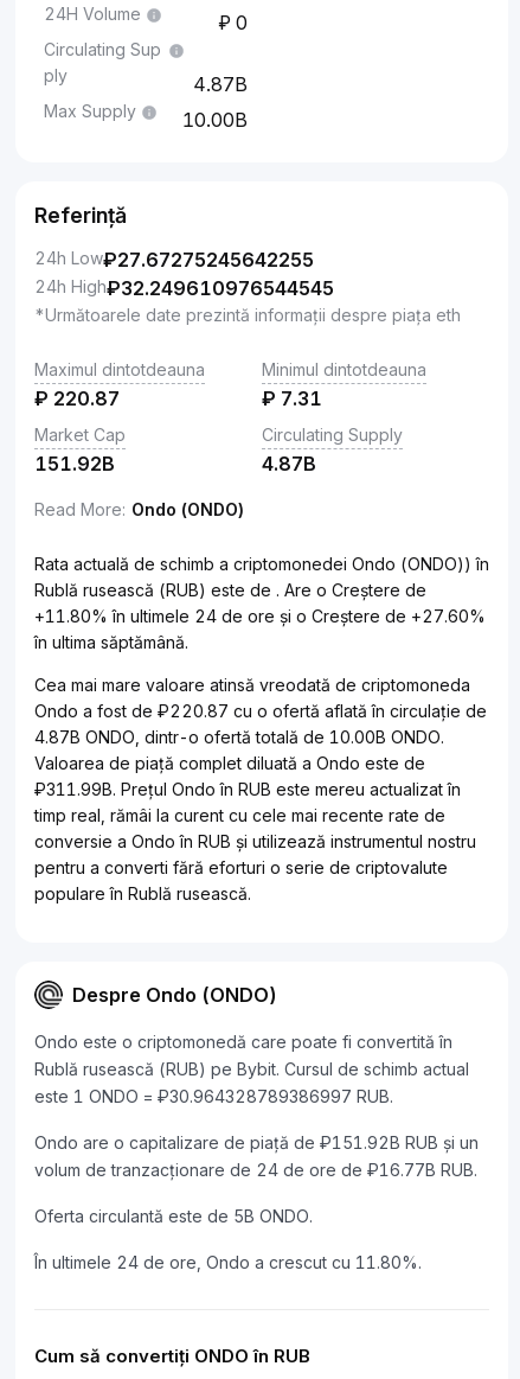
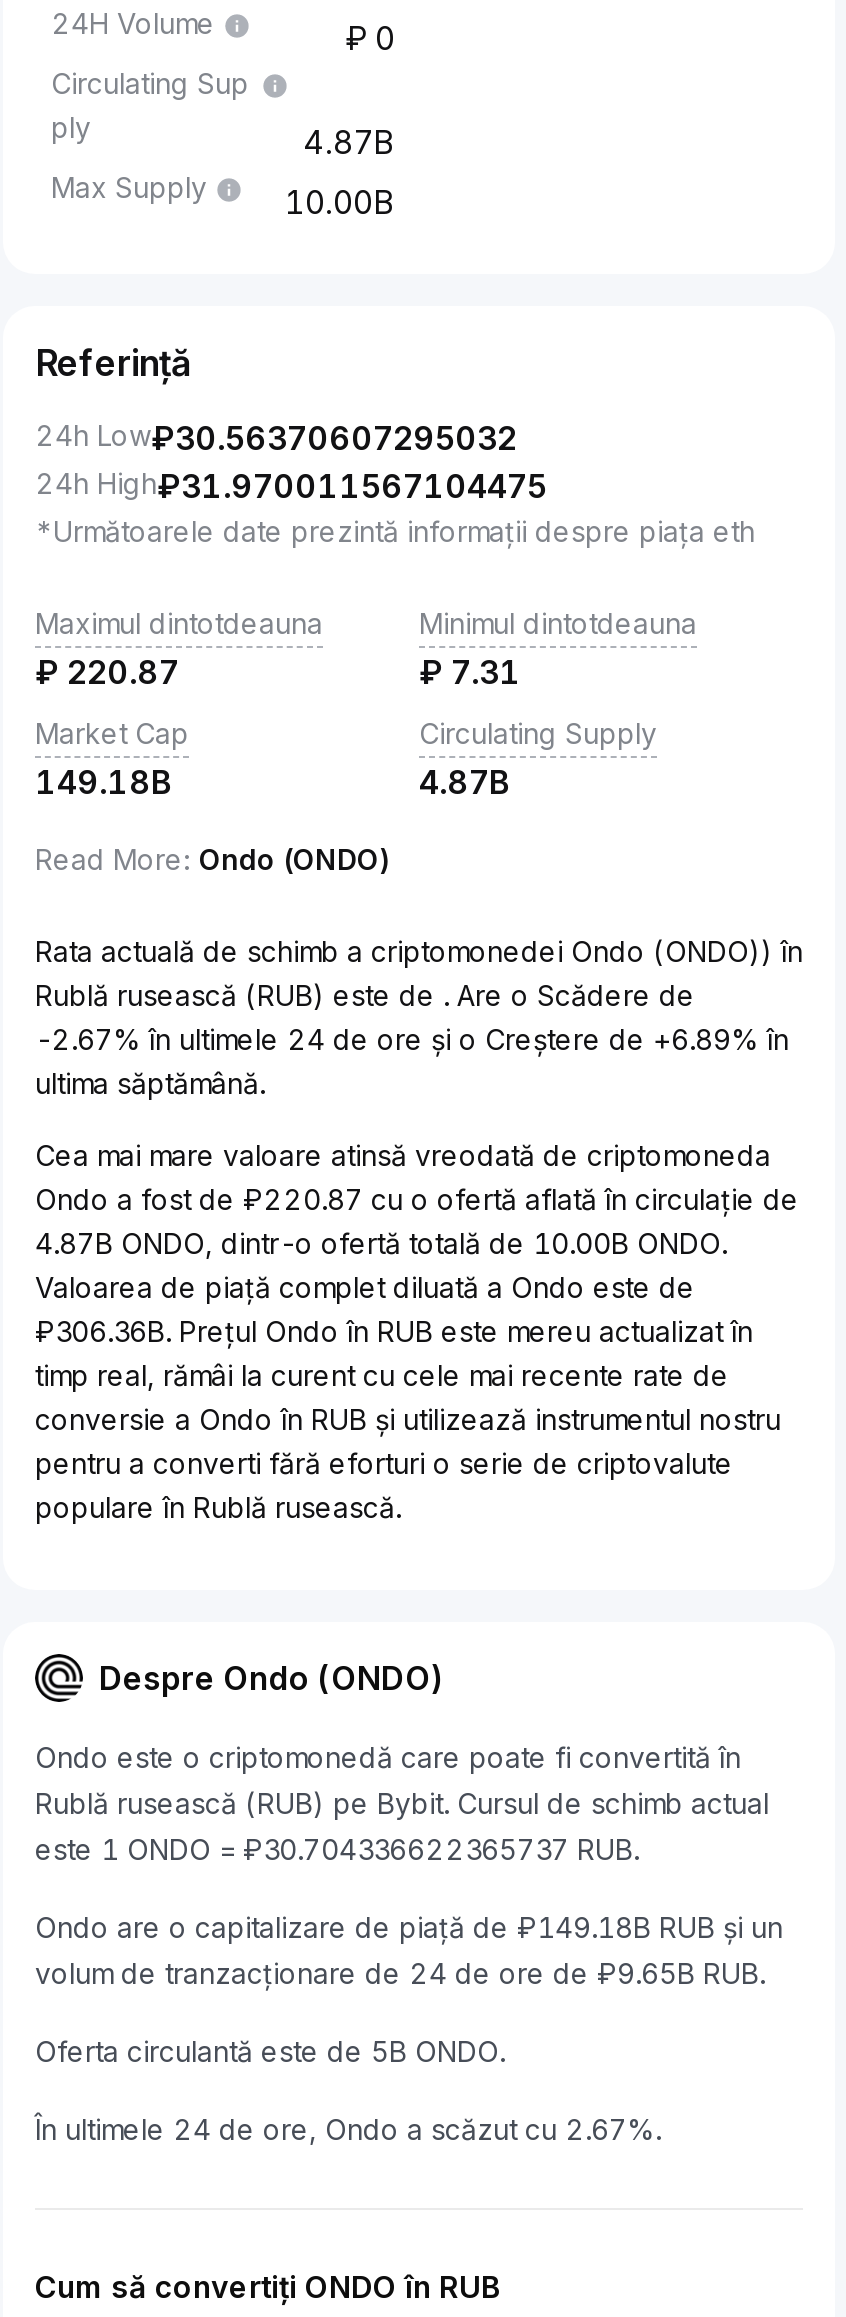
- 24h Low₽27.67275245642255
+ 24h Low₽30.56370607295032

- 24h High₽32.249610976544545
+ 24h High₽31.970011567104475

- 151.92B
+ 149.18B

- Rublă rusească (RUB) este de . Are o Creștere de
- +11.80% în ultimele 24 de ore și o Creștere de +27.60%
- în ultima săptămână.
+ Rublă rusească (RUB) este de . Are o Scădere de
+ -2.67% în ultimele 24 de ore și o Creștere de +6.89% în
+ ultima săptămână.

- ₽311.99B. Prețul Ondo în RUB este mereu actualizat în
+ ₽306.36B. Prețul Ondo în RUB este mereu actualizat în

- este 1 ONDO = ₽30.964328789386997 RUB.
+ este 1 ONDO = ₽30.704336622365737 RUB.

- Ondo are o capitalizare de piață de ₽151.92B RUB și un
+ Ondo are o capitalizare de piață de ₽149.18B RUB și un

- volum de tranzacționare de 24 de ore de ₽16.77B RUB.
+ volum de tranzacționare de 24 de ore de ₽9.65B RUB.

- În ultimele 24 de ore, Ondo a crescut cu 11.80%.
+ În ultimele 24 de ore, Ondo a scăzut cu 2.67%.
